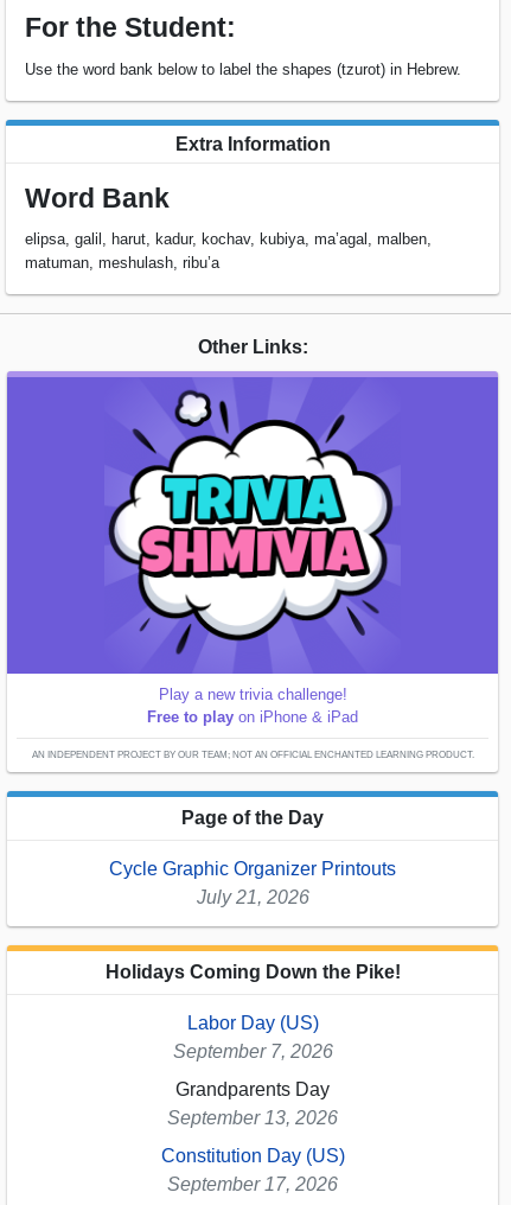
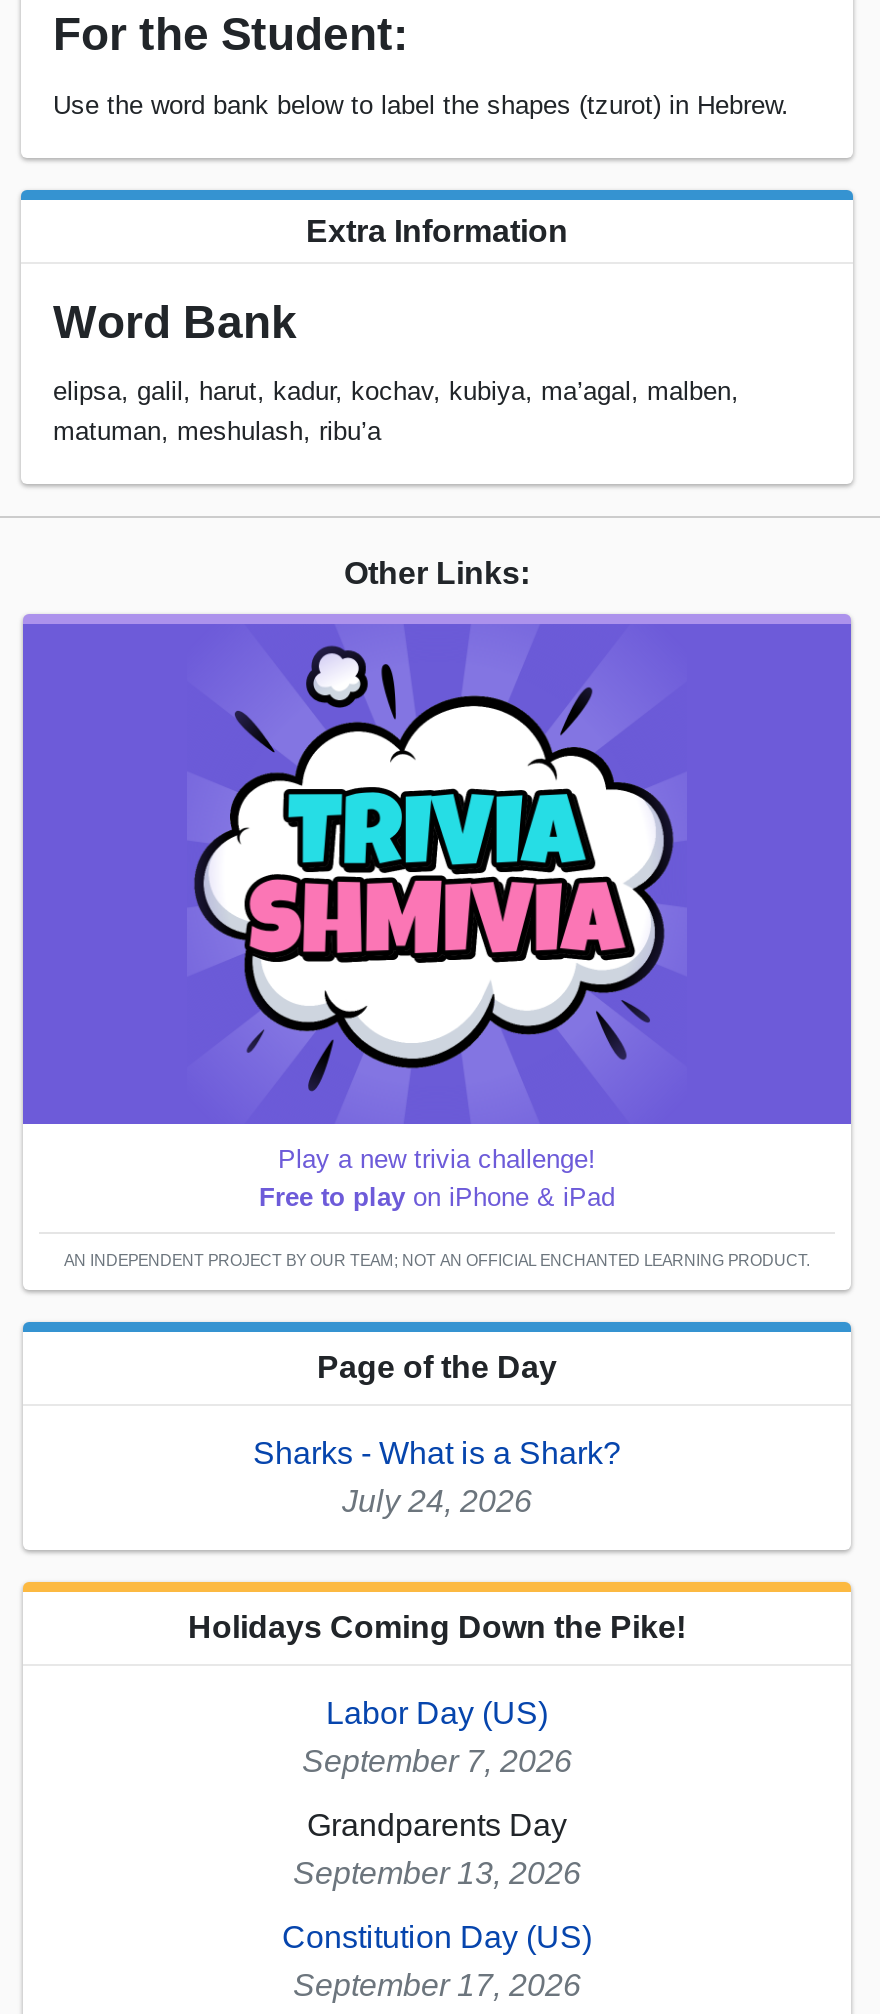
- Cycle Graphic Organizer Printouts
- July 21, 2026
+ Sharks - What is a Shark?
+ July 24, 2026
